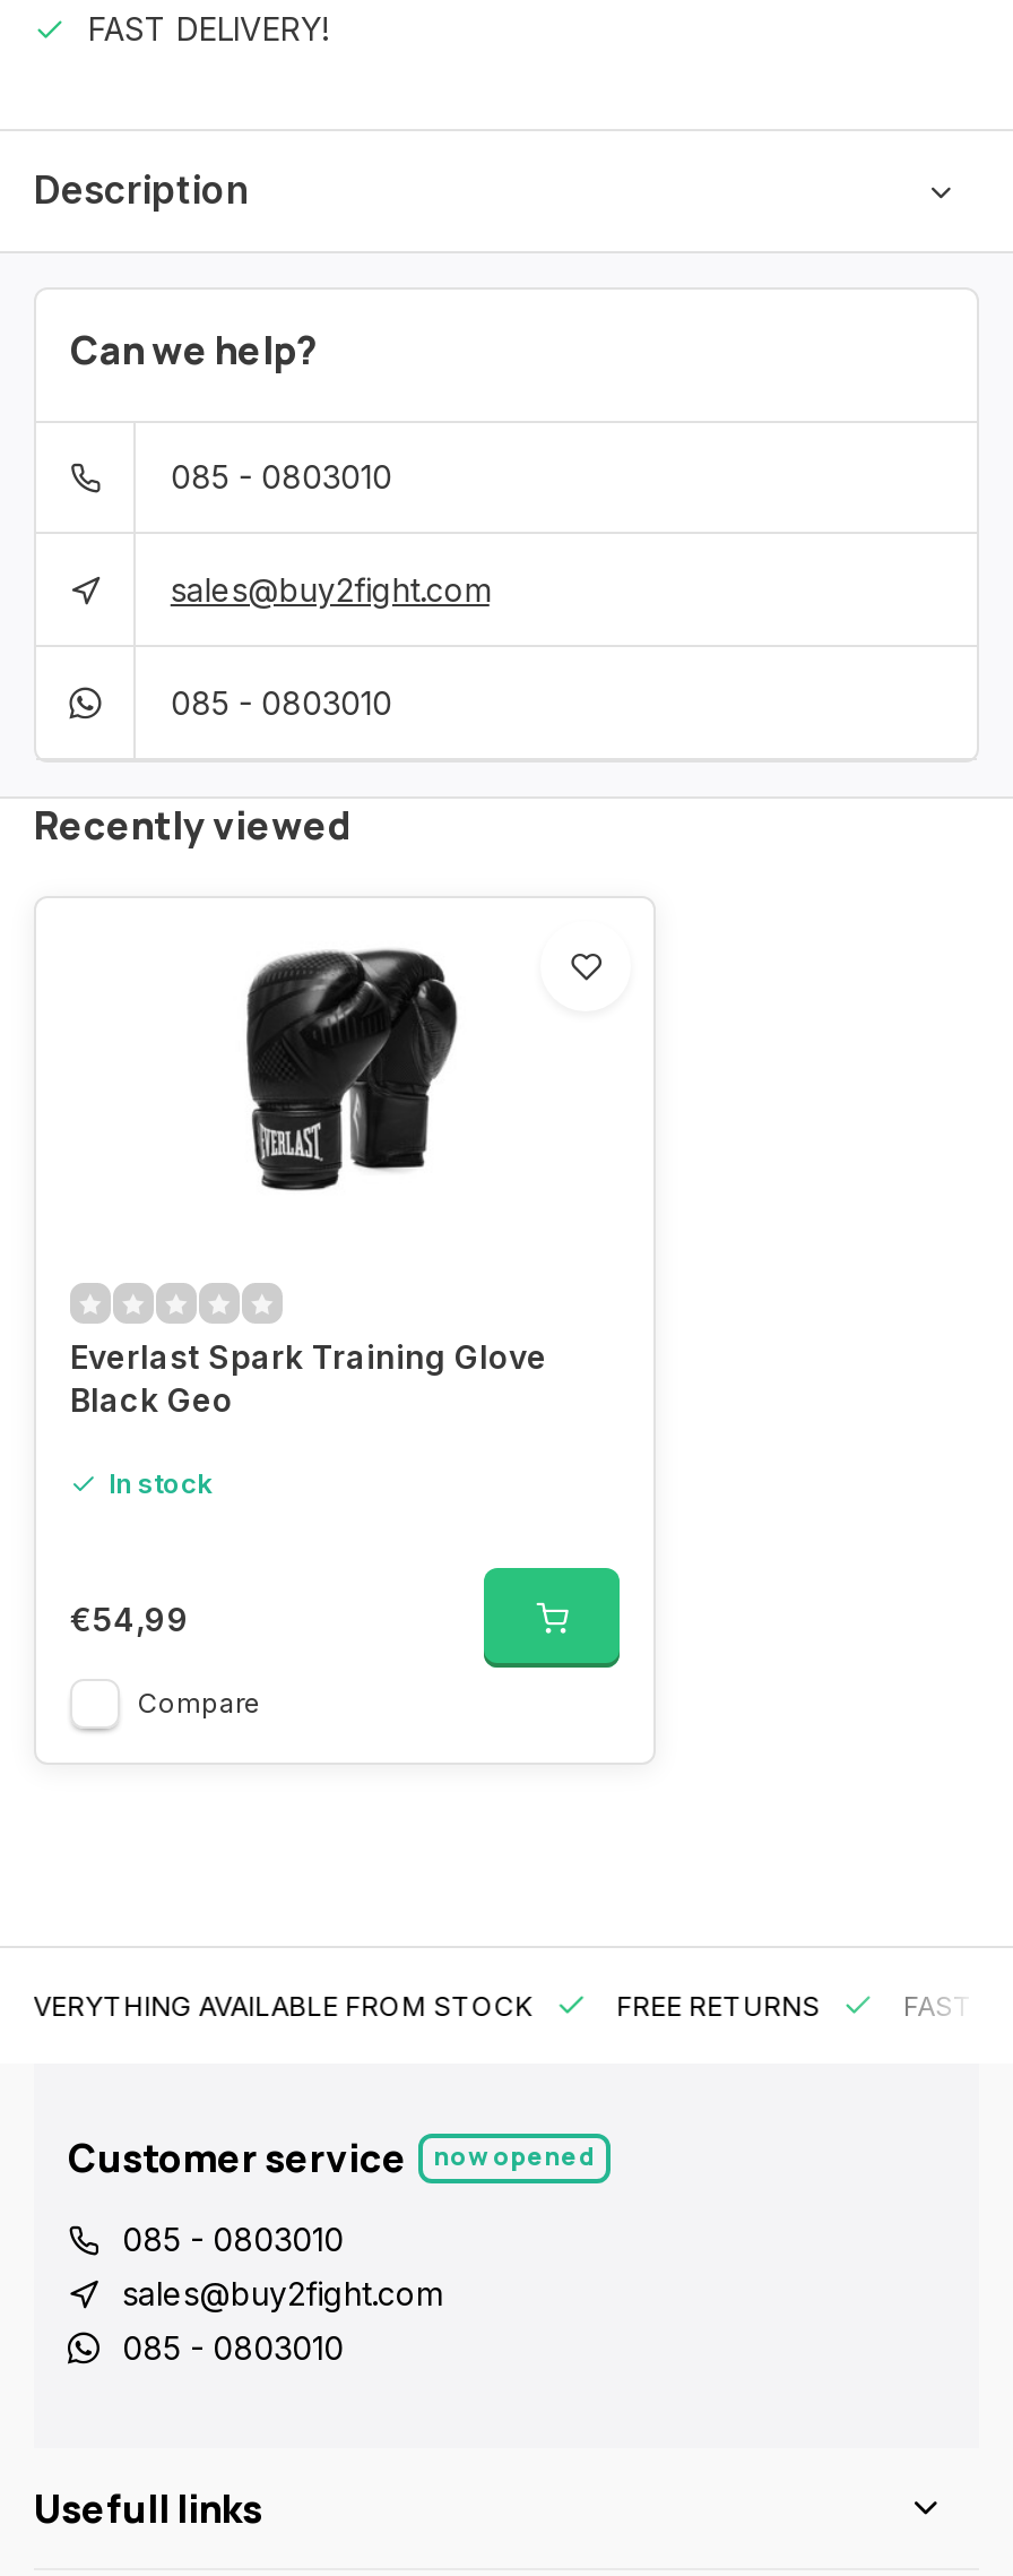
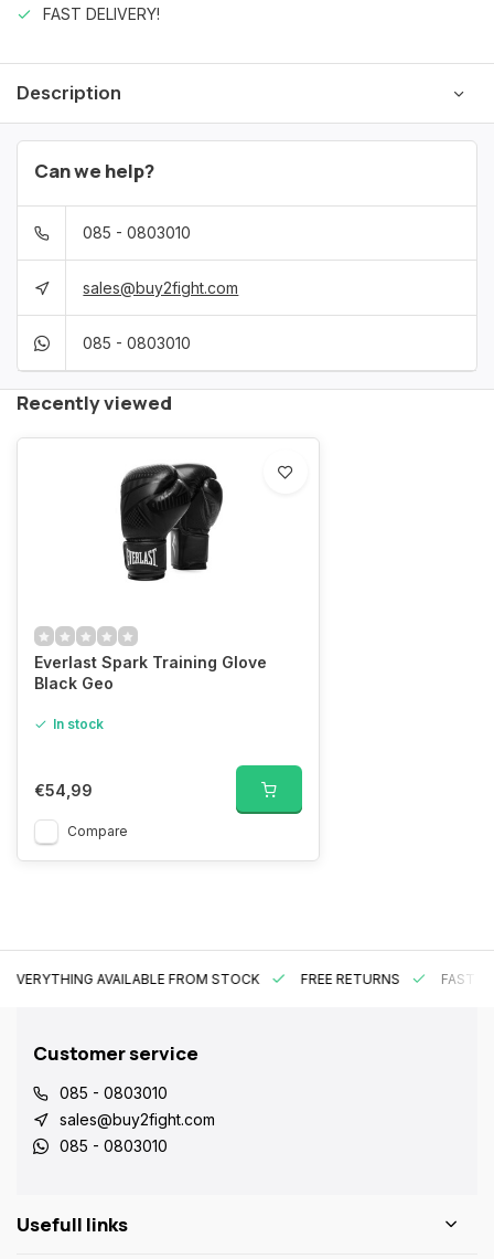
- now opened
